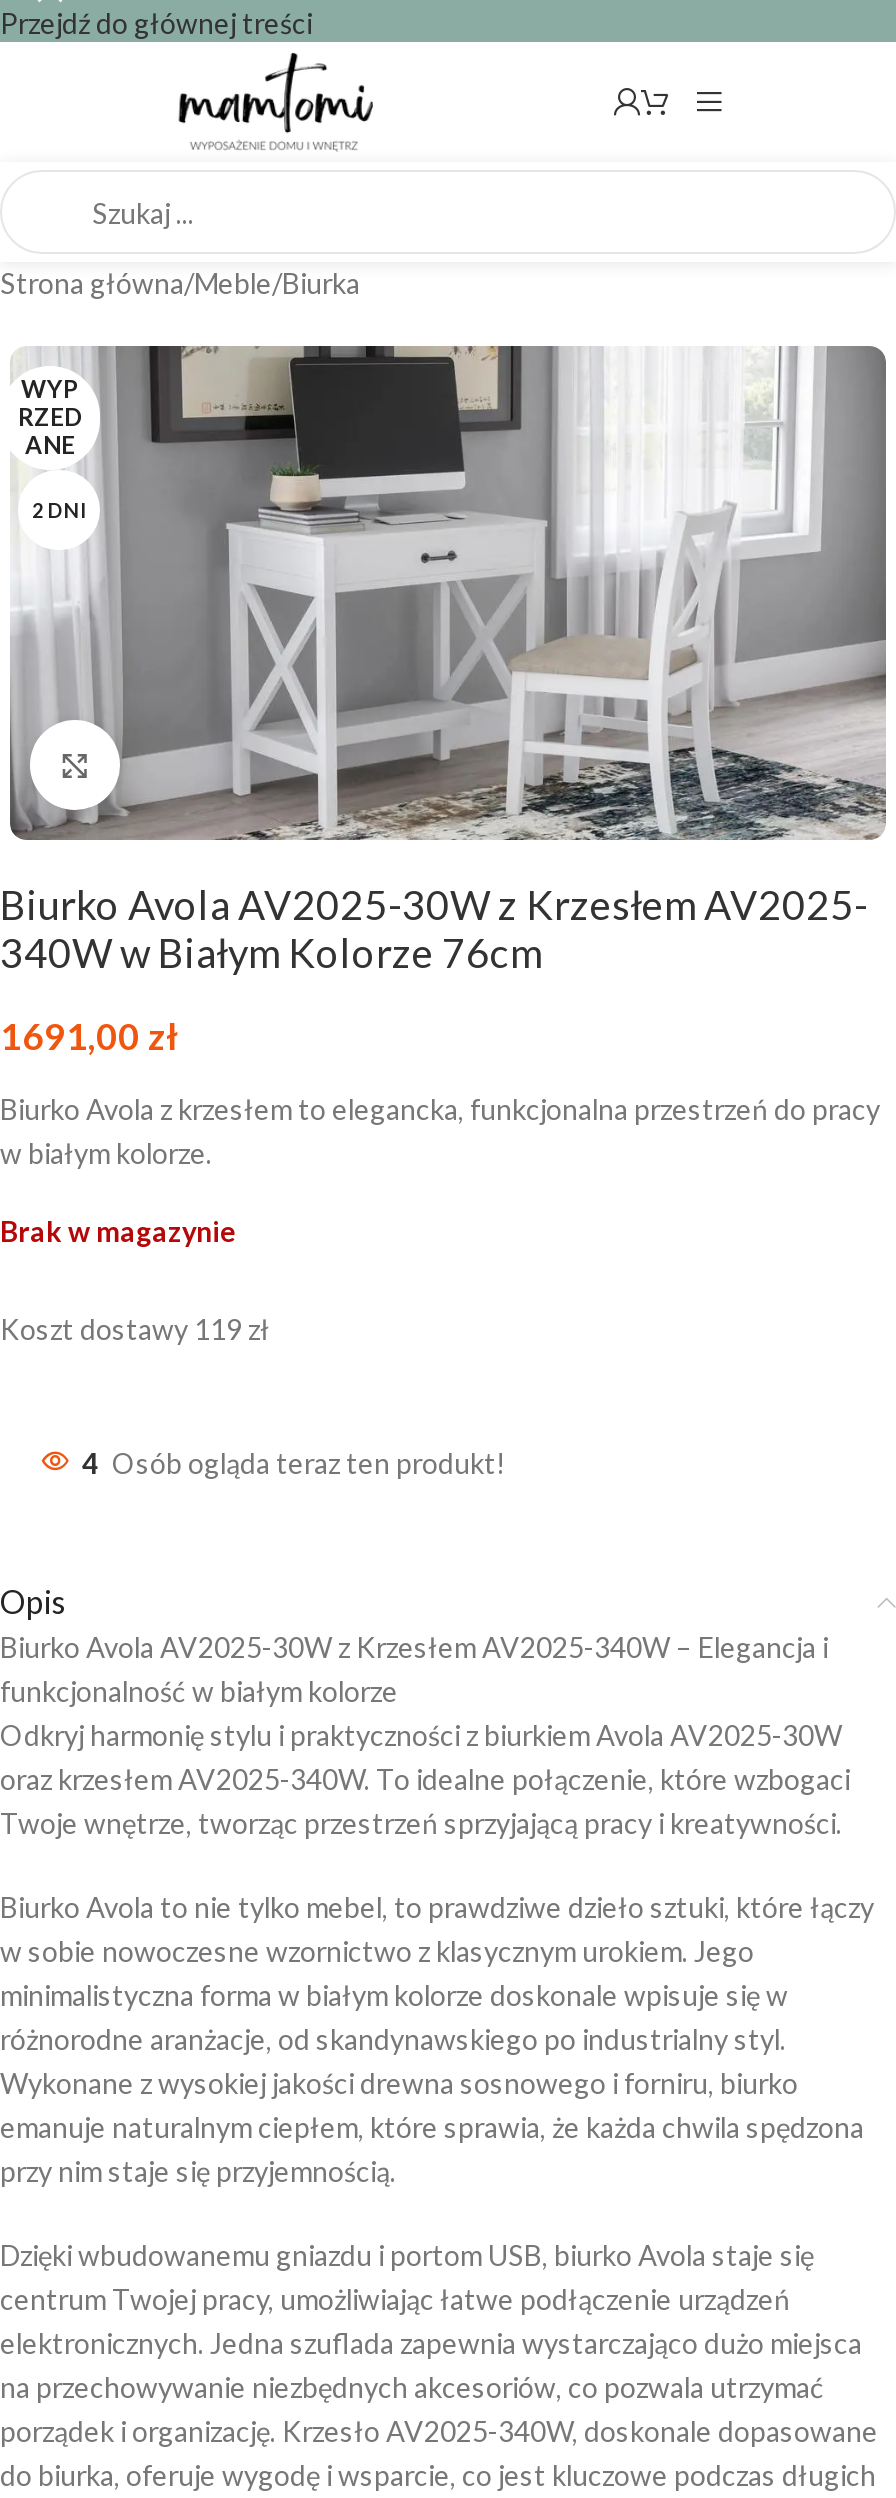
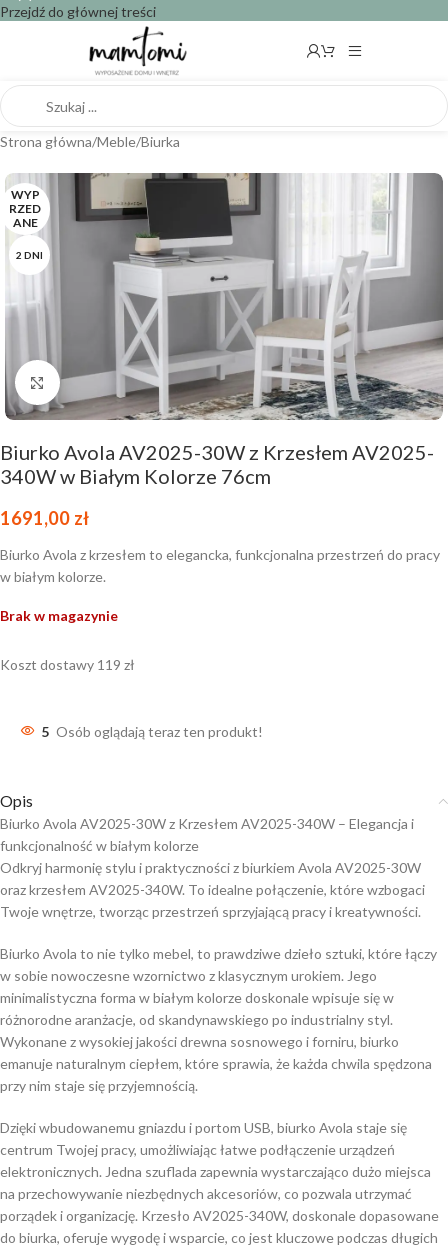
- 4 Osób ogląda teraz ten produkt!
+ 5 Osób oglądają teraz ten produkt!
